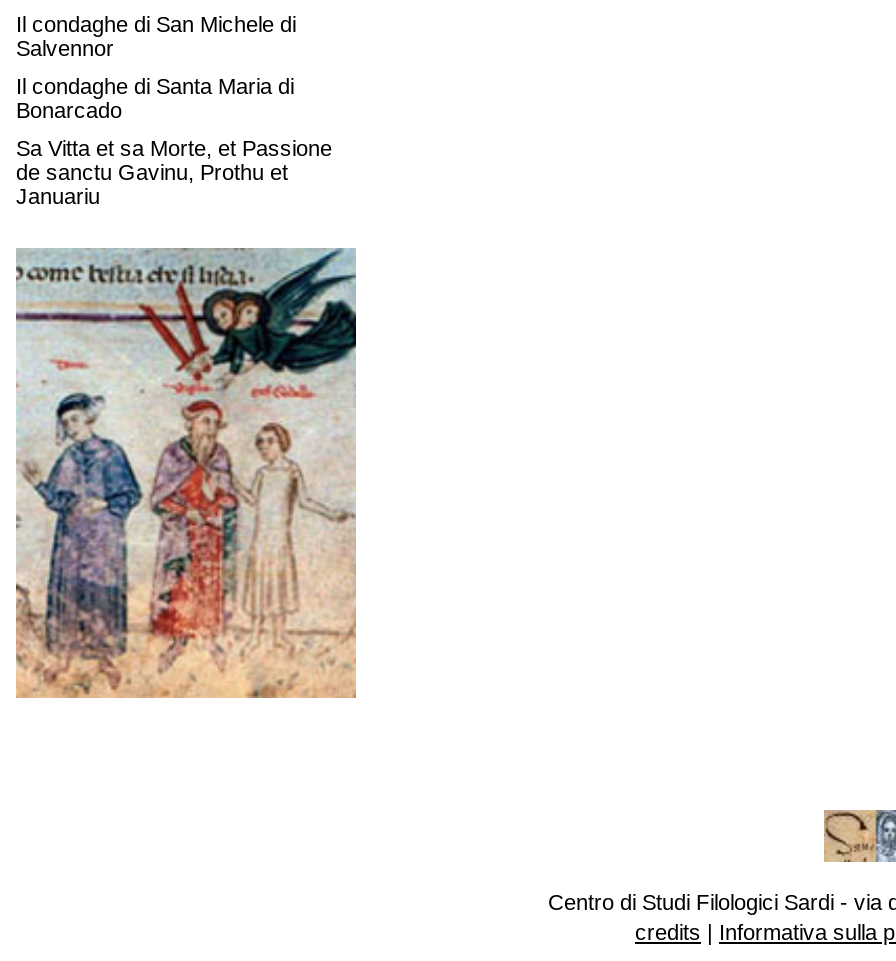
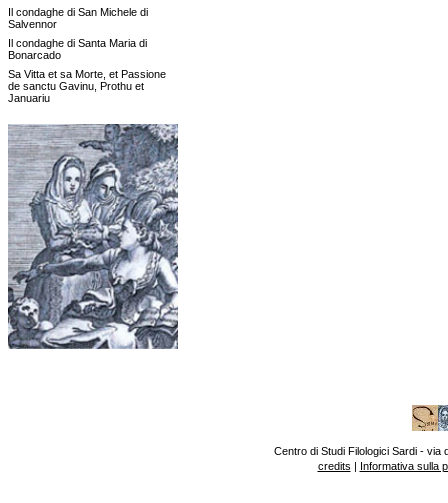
- [image]
+ [image]
